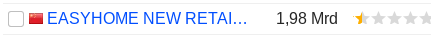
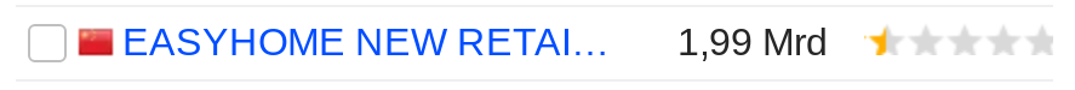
- 1,98 Mrd
+ 1,99 Mrd
